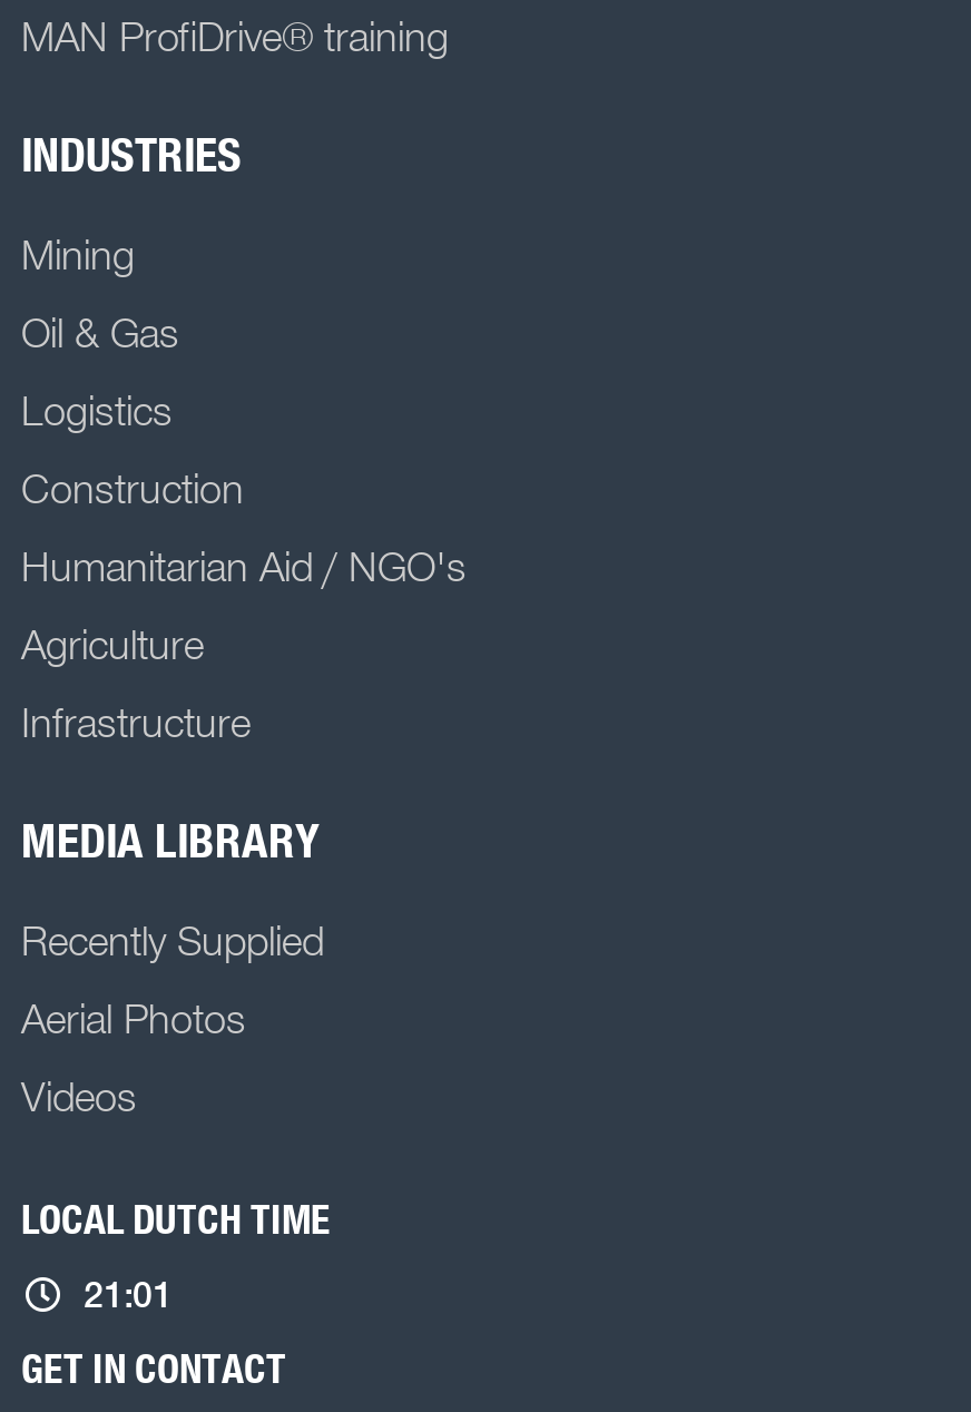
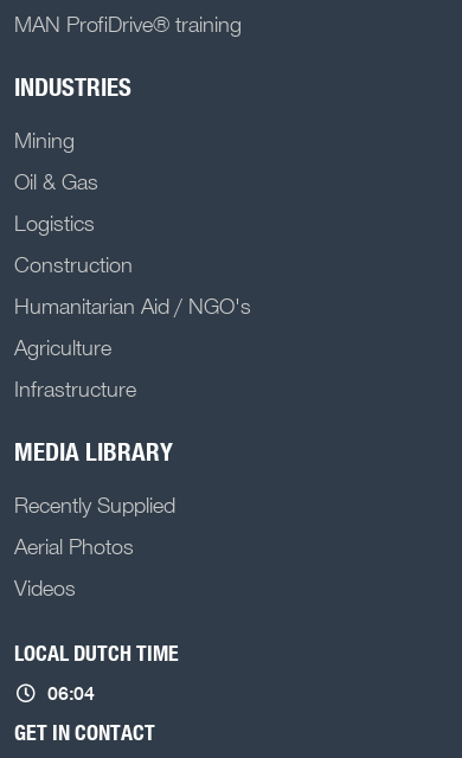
- 21:01
+ 06:04
